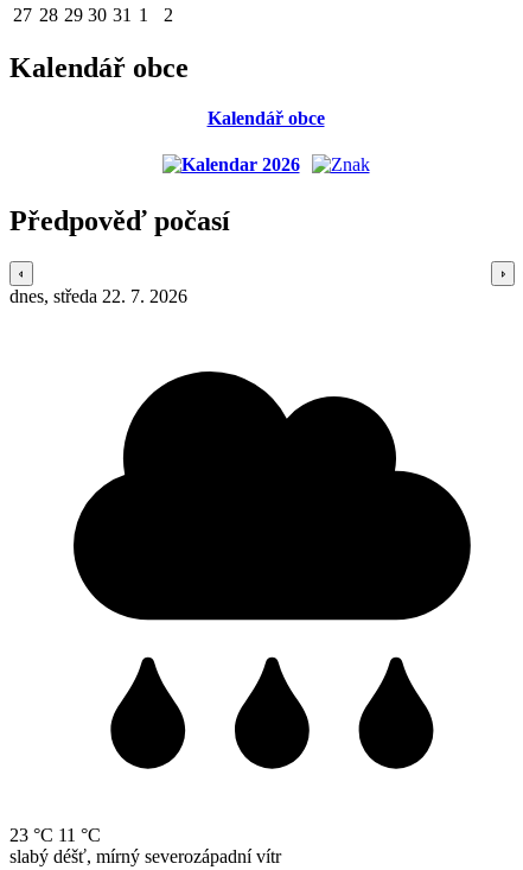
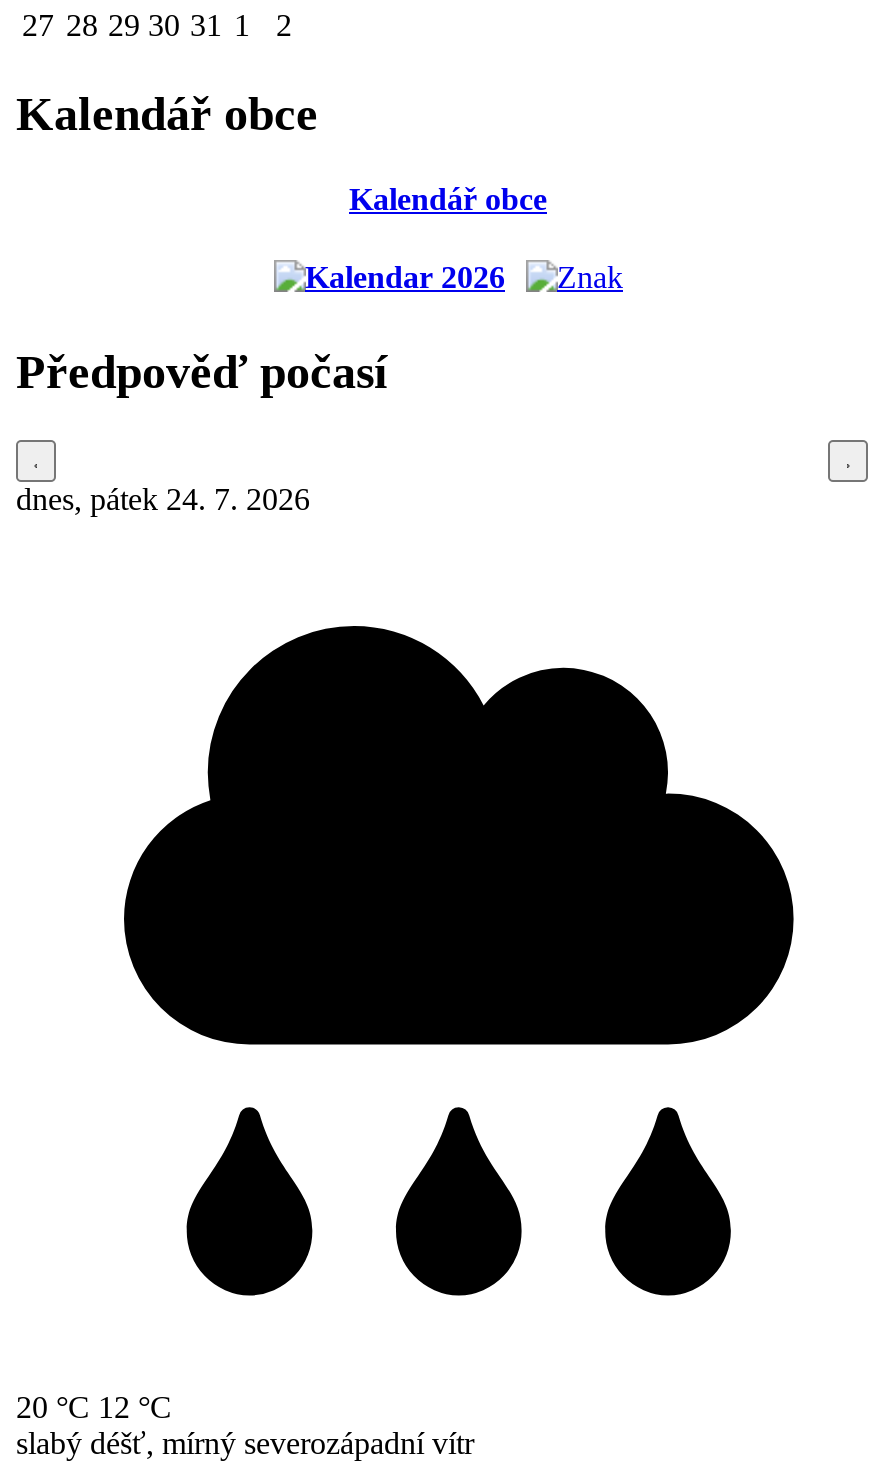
- dnes, středa 22. 7. 2026
+ dnes, pátek 24. 7. 2026

- 23 °C 11 °C
+ 20 °C 12 °C
